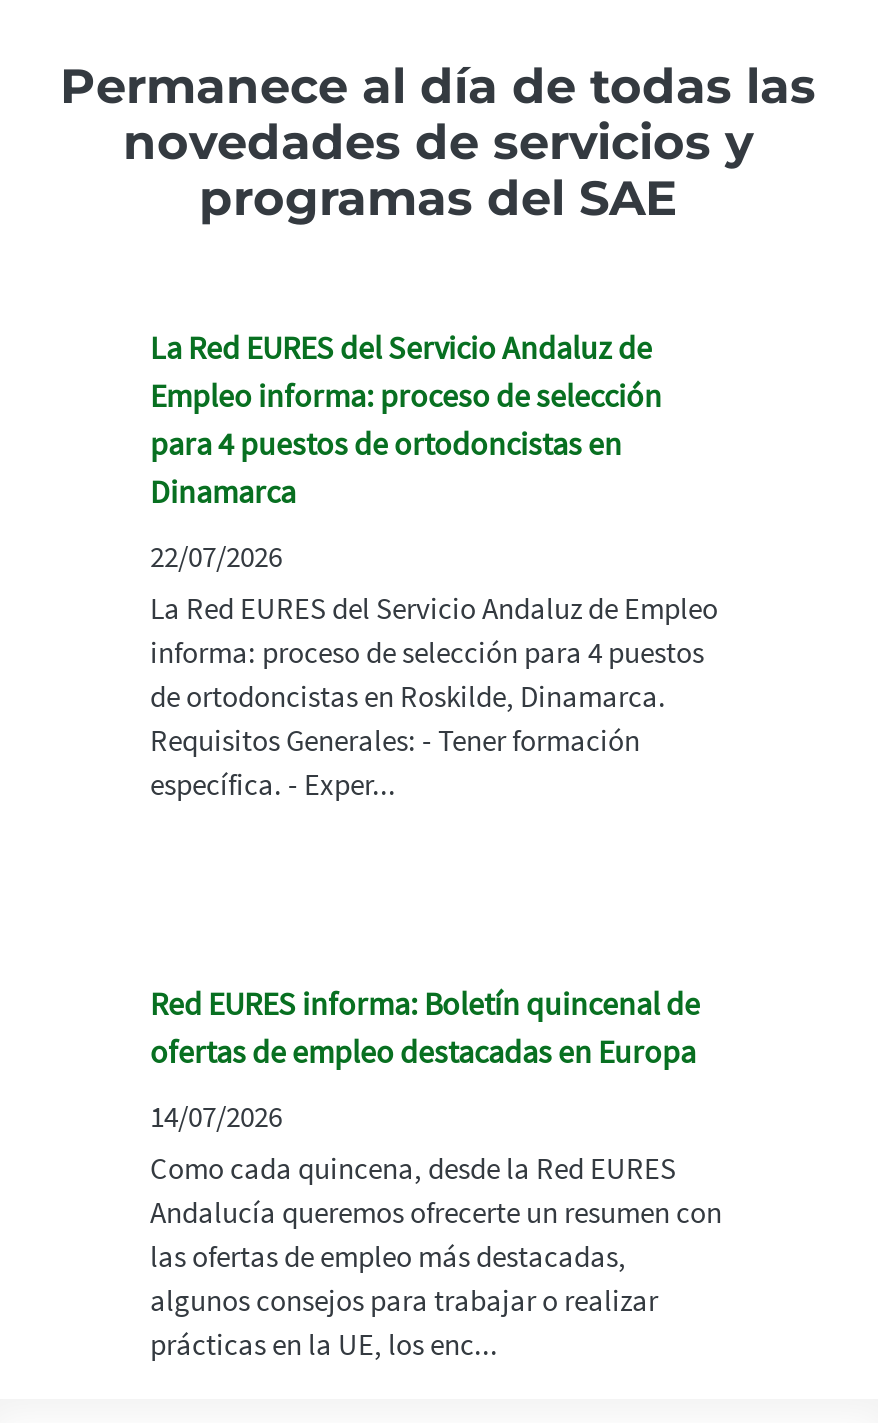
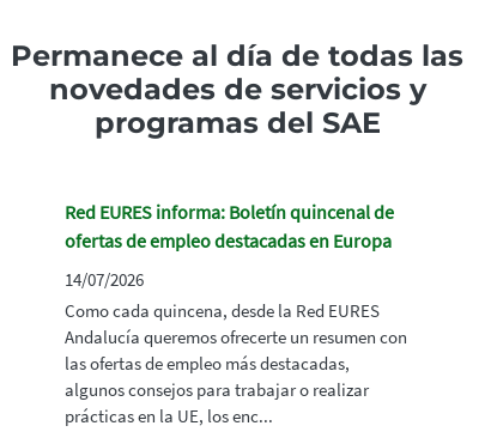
- La Red EURES del Servicio Andaluz de
- Empleo informa: proceso de selección
- para 4 puestos de ortodoncistas en
- Dinamarca
- 22/07/2026
- La Red EURES del Servicio Andaluz de Empleo
- informa: proceso de selección para 4 puestos
- de ortodoncistas en Roskilde, Dinamarca.
- Requisitos Generales: - Tener formación
- específica. - Exper...
